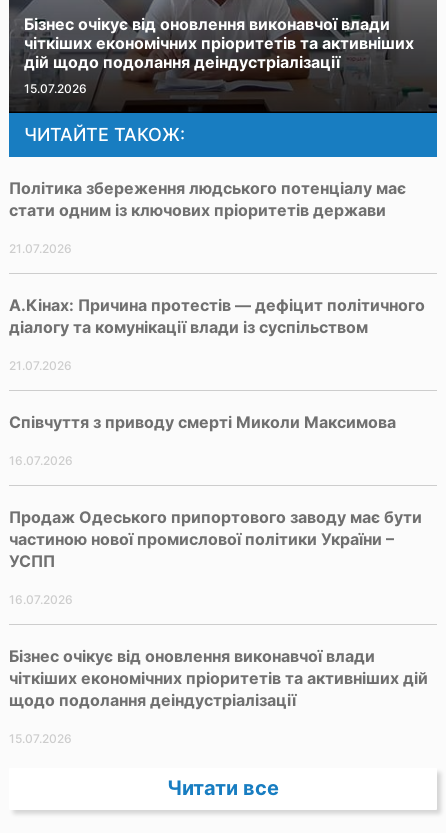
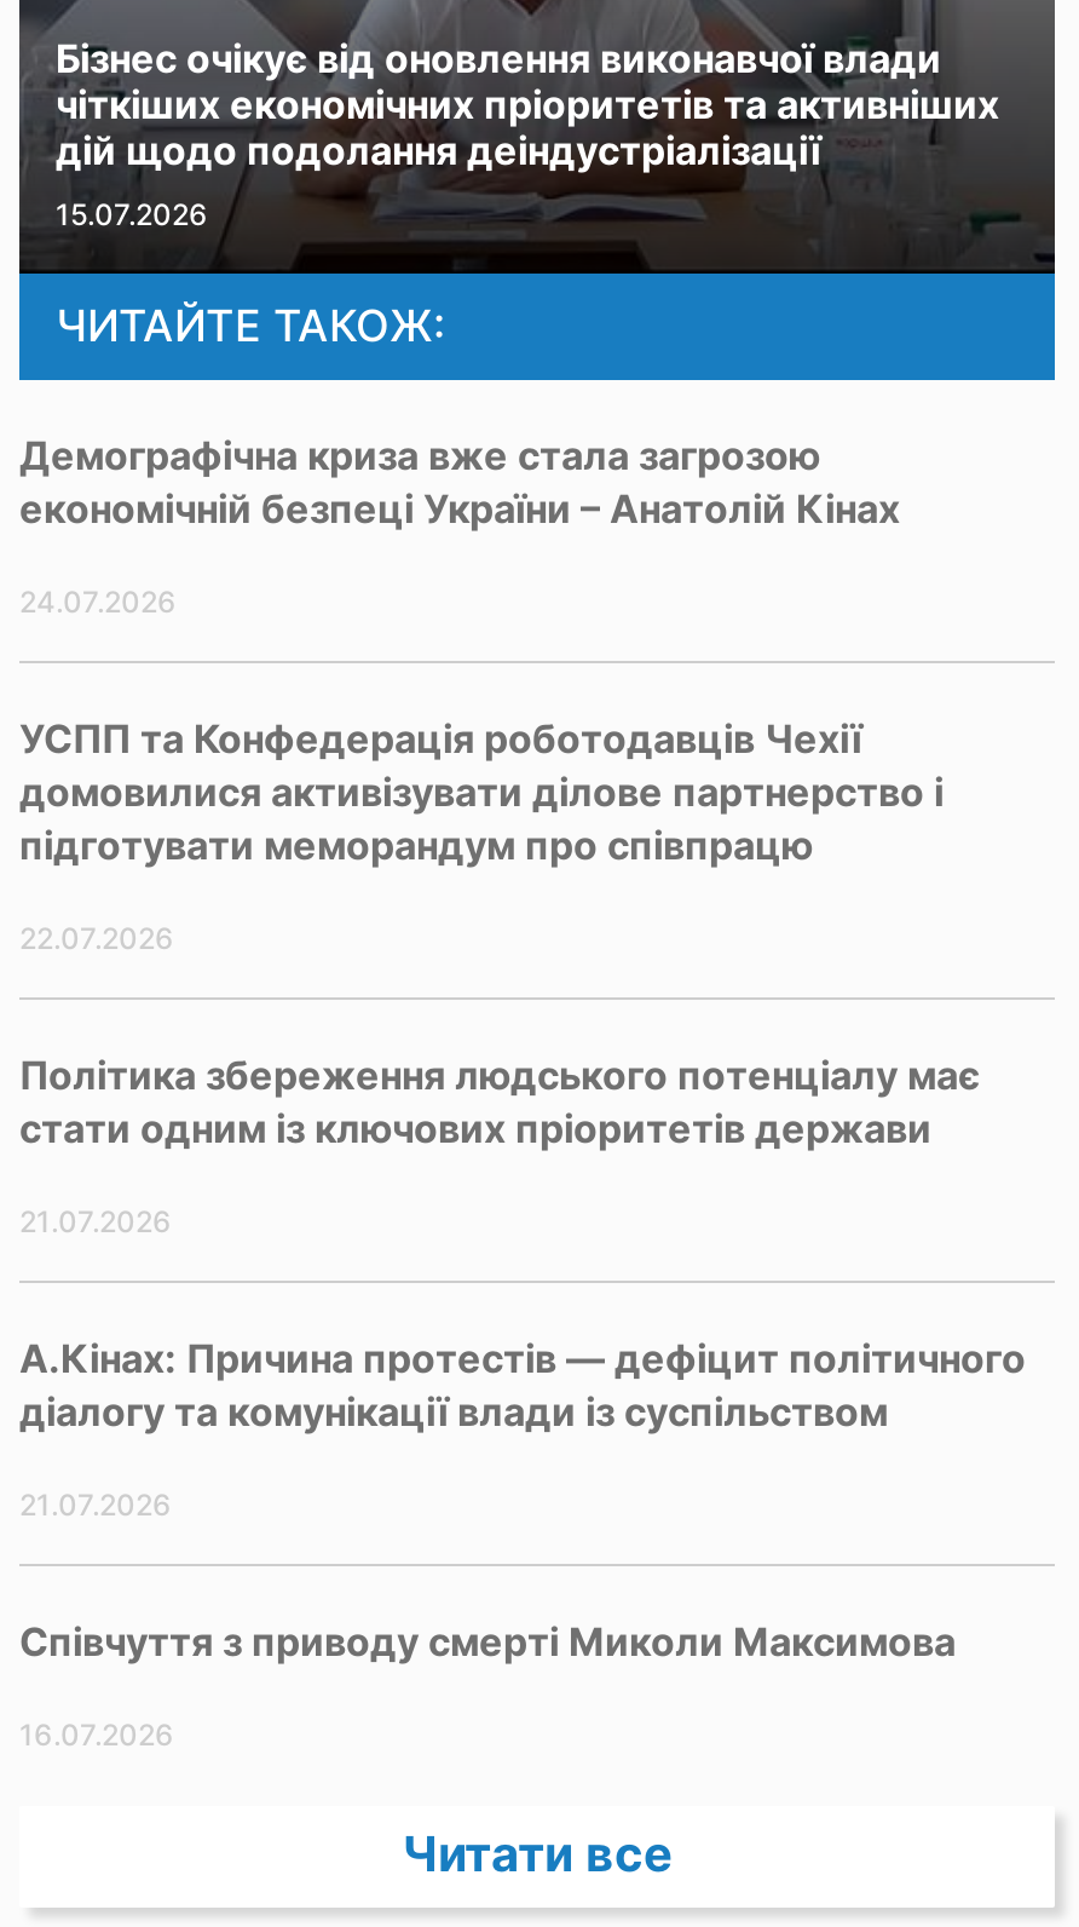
+ Демографічна криза вже стала загрозою
+ економічній безпеці України – Анатолій Кінах
+ 24.07.2026
+ УСПП та Конфедерація роботодавців Чехії
+ домовилися активізувати ділове партнерство і
+ підготувати меморандум про співпрацю
+ 22.07.2026

moved down: Політика збереження людського потенціалу має | стати одним із ключових пріоритетів держави | 21.07.2026 | А.Кінах: Причина протестів — дефіцит політичного | діалогу та комунікації влади із суспільством | 21.07.2026 | Співчуття з приводу смерті Миколи Максимова | 16.07.2026

- Продаж Одеського припортового заводу має бути
- частиною нової промислової політики України –
- УСПП
- 16.07.2026
- Бізнес очікує від оновлення виконавчої влади
- чіткіших економічних пріоритетів та активніших дій
- щодо подолання деіндустріалізації
- 15.07.2026
